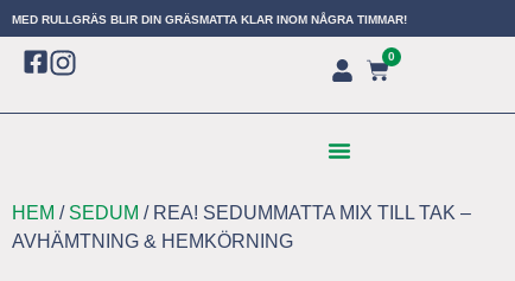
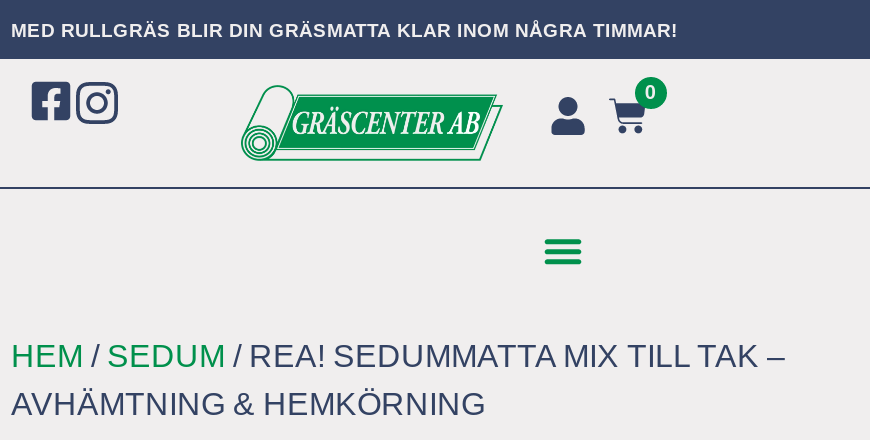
+ [image]
